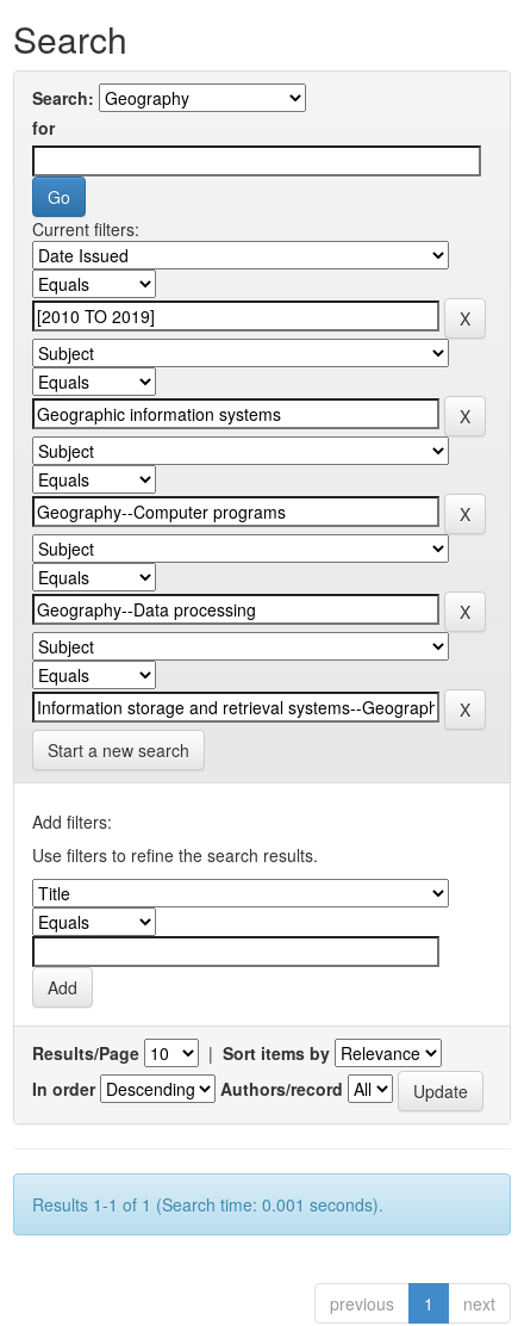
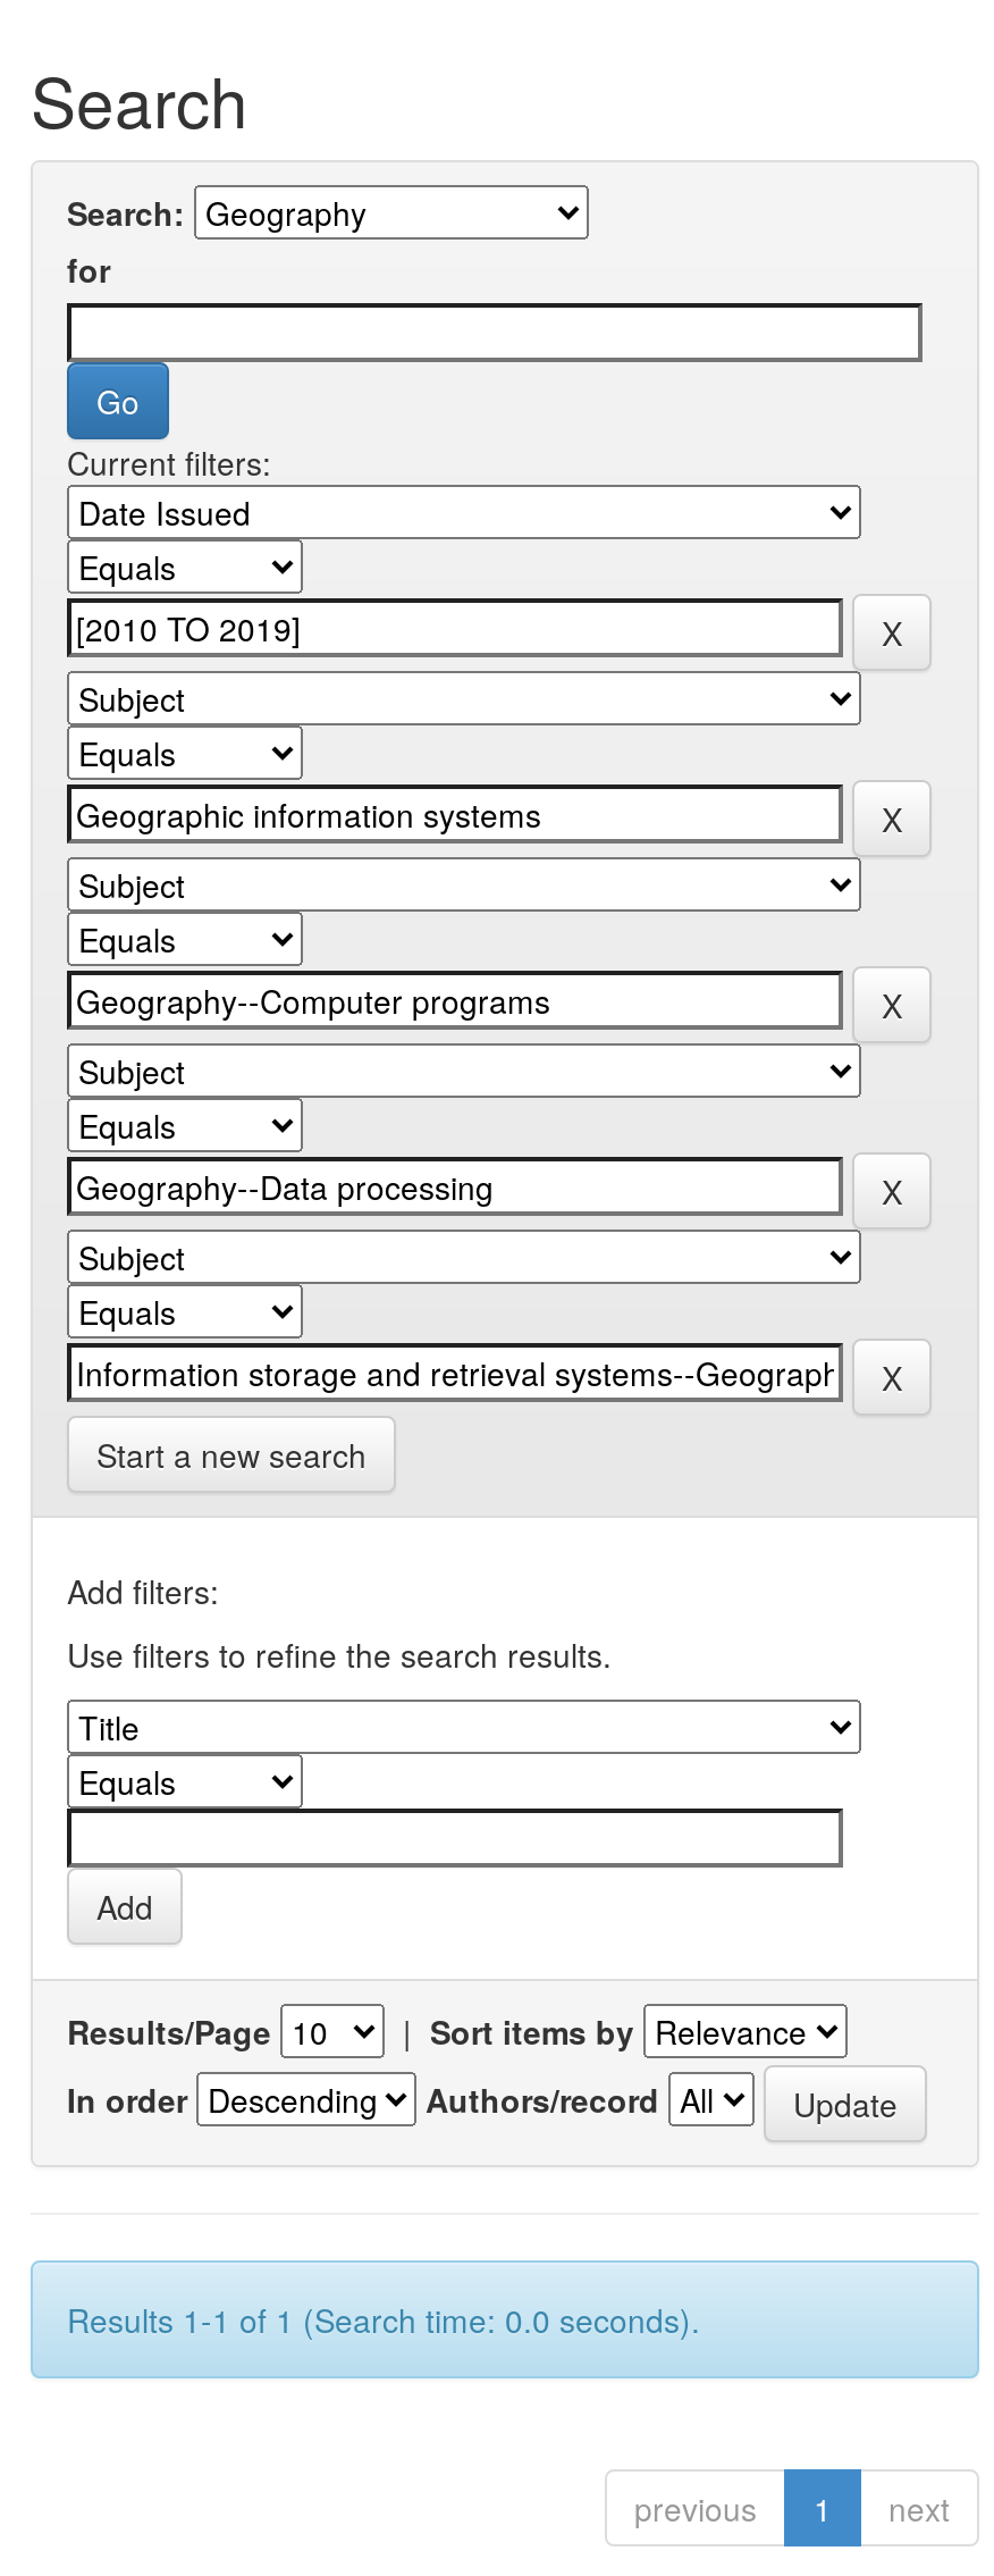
- Results 1-1 of 1 (Search time: 0.001 seconds).
+ Results 1-1 of 1 (Search time: 0.0 seconds).
